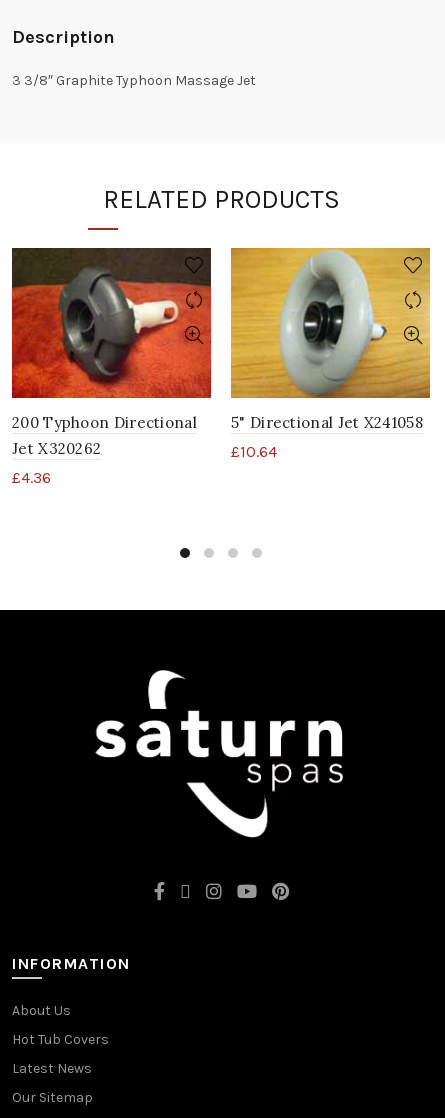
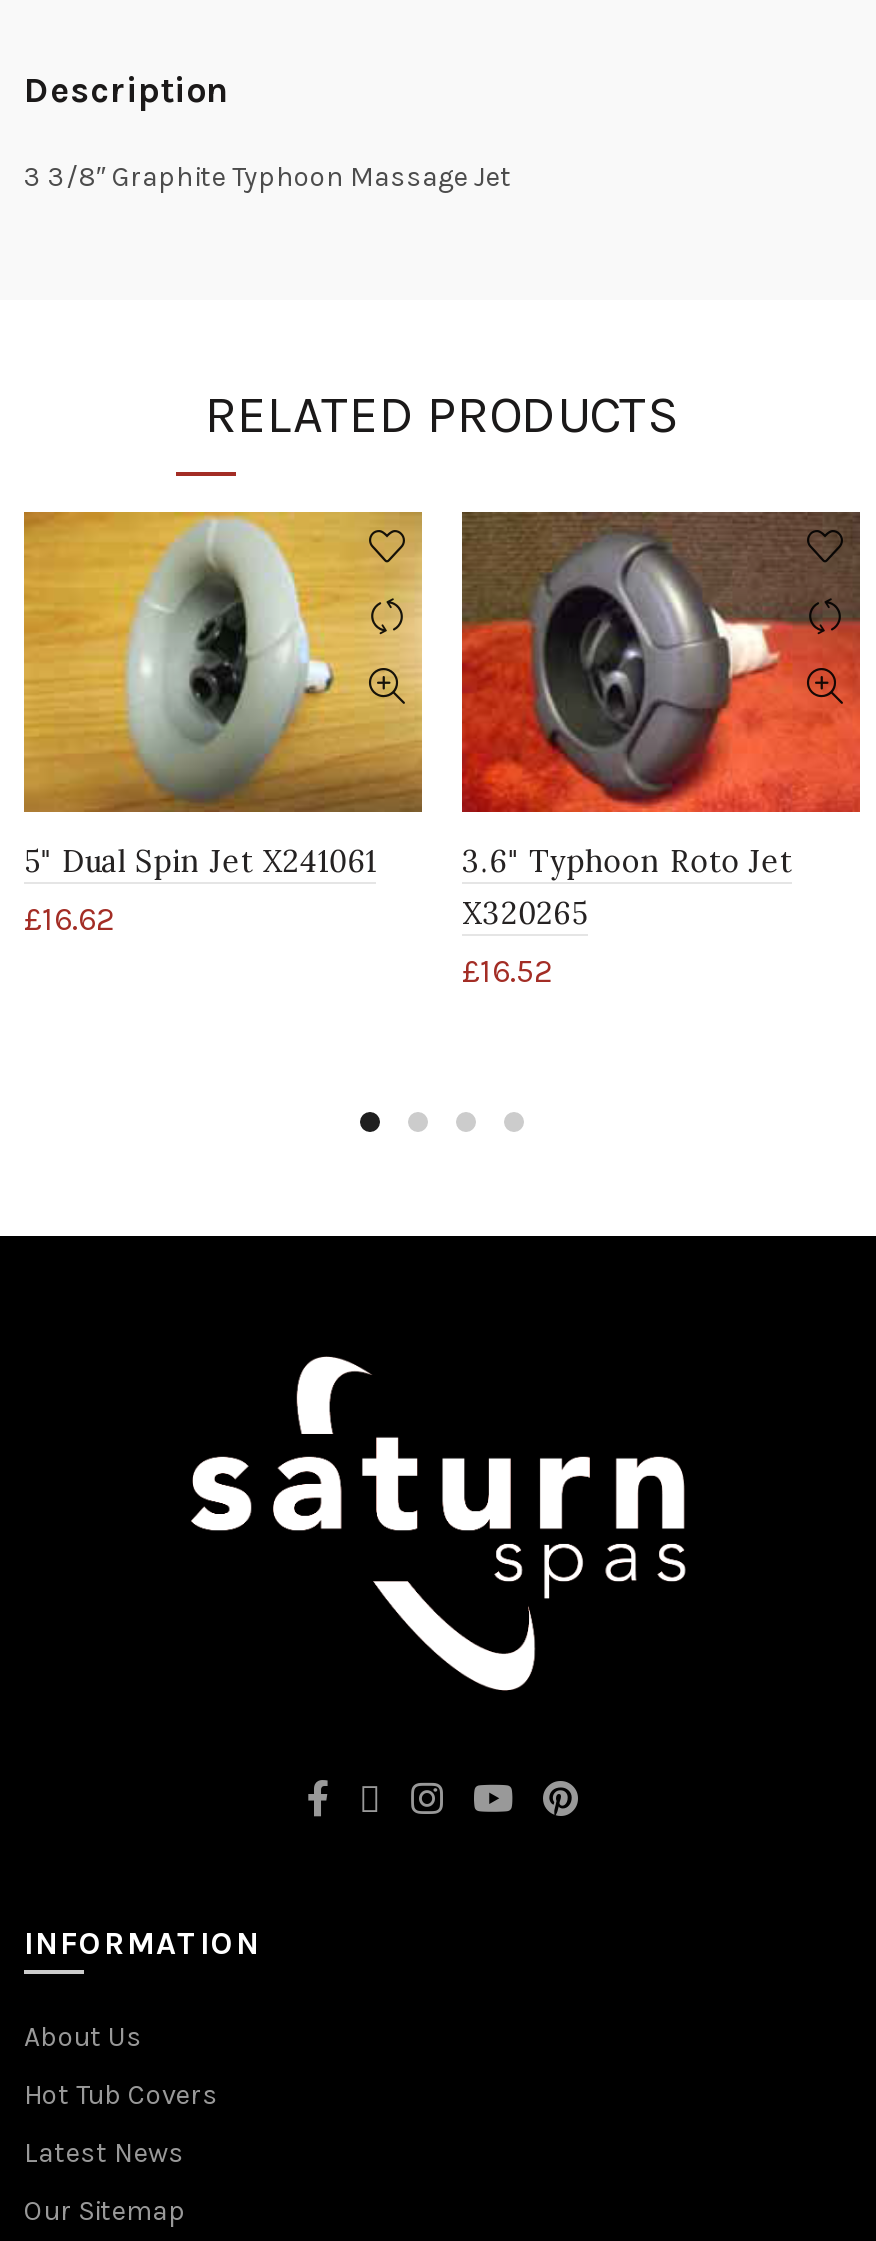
- [image]
- 200 Typhoon Directional
- Jet X320262
+ [image]
+ 5" Dual Spin Jet X241061

- [image]
- 5" Directional Jet X241058
+ [image]
+ 3.6" Typhoon Roto Jet
+ X320265

- £10.64
+ £16.52

- £4.36
+ £16.62
